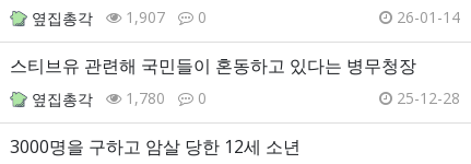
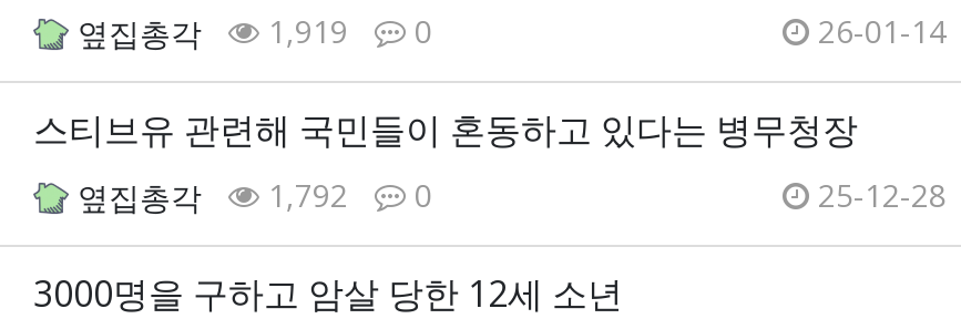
- 옆집총각 1,907 0
+ 옆집총각 1,919 0

- 옆집총각 1,780 0
+ 옆집총각 1,792 0
